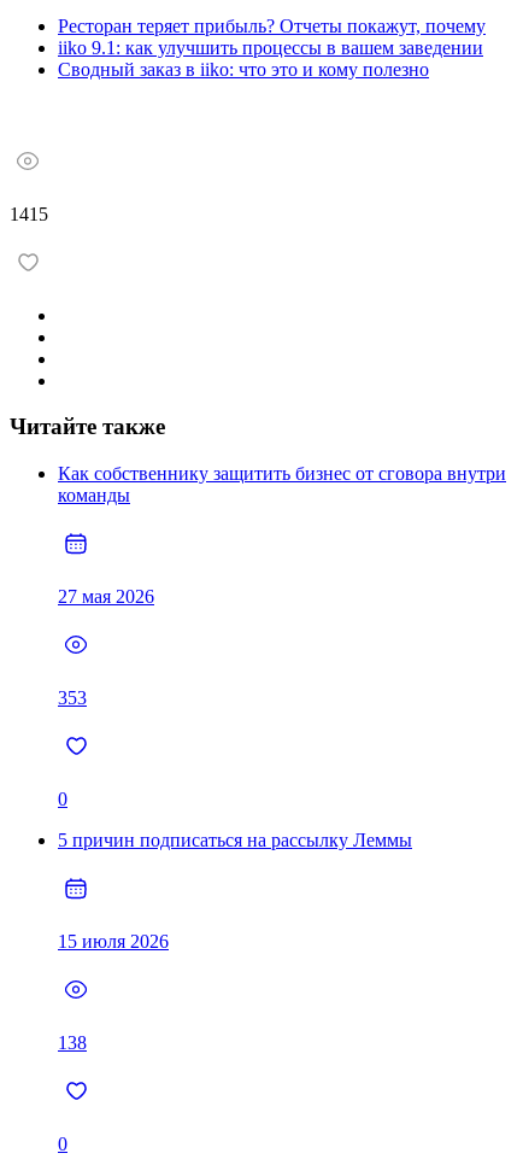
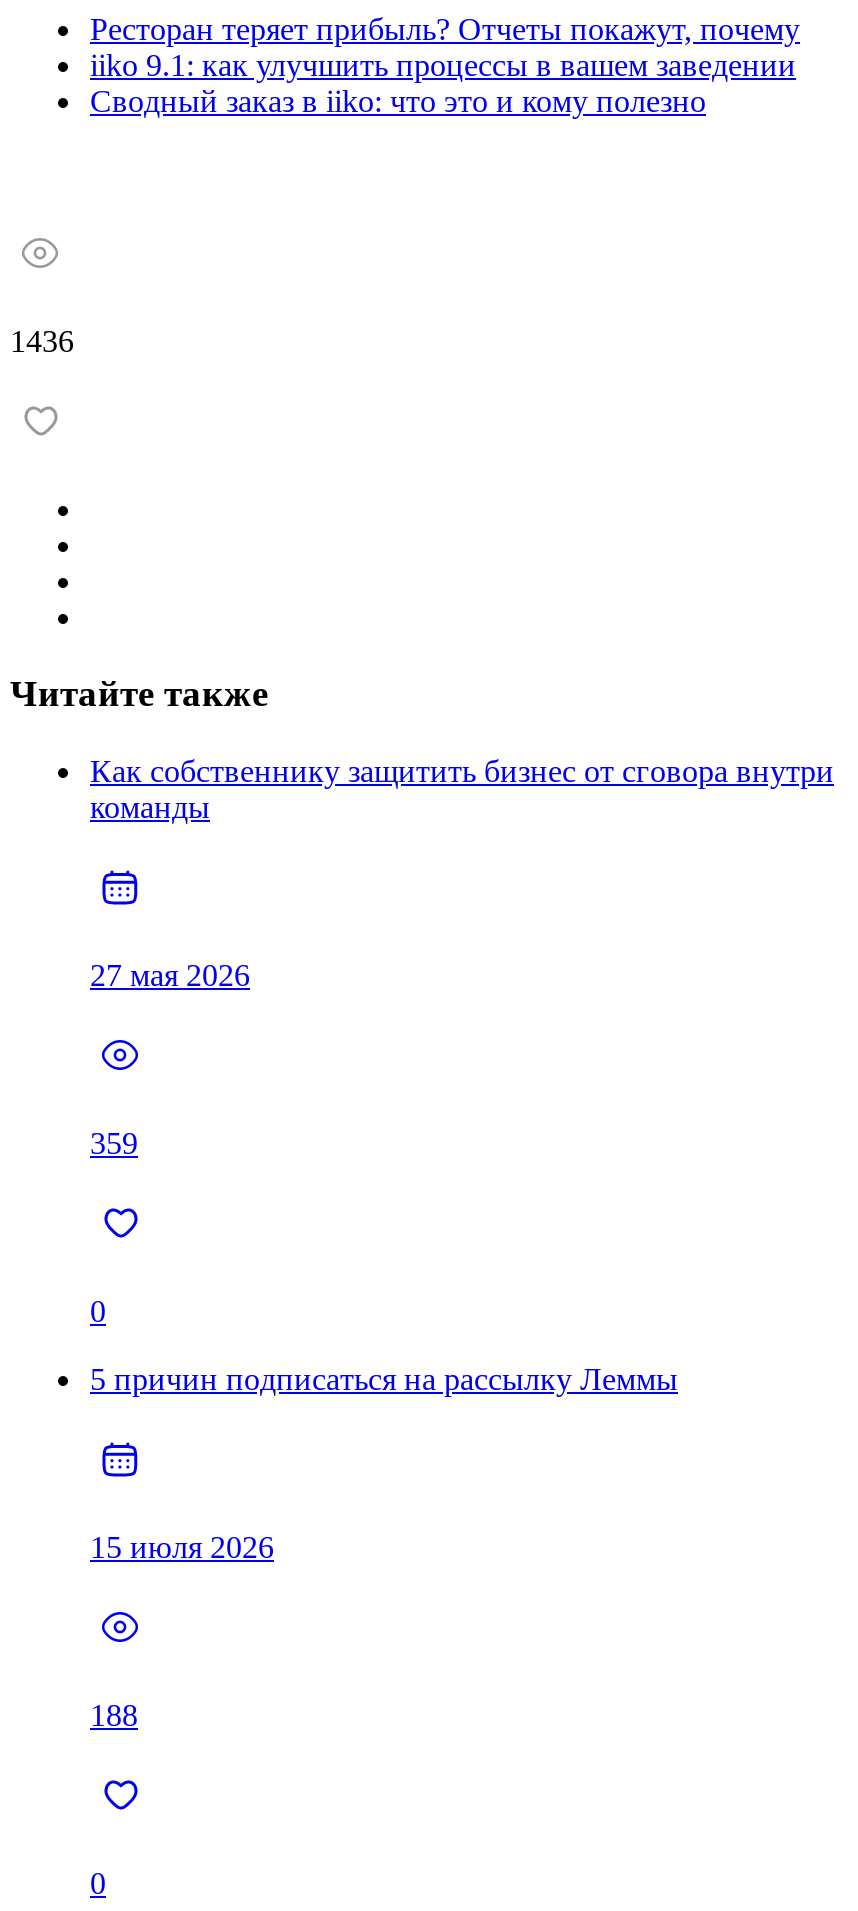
- 1415
+ 1436

- 353
+ 359

- 138
+ 188
